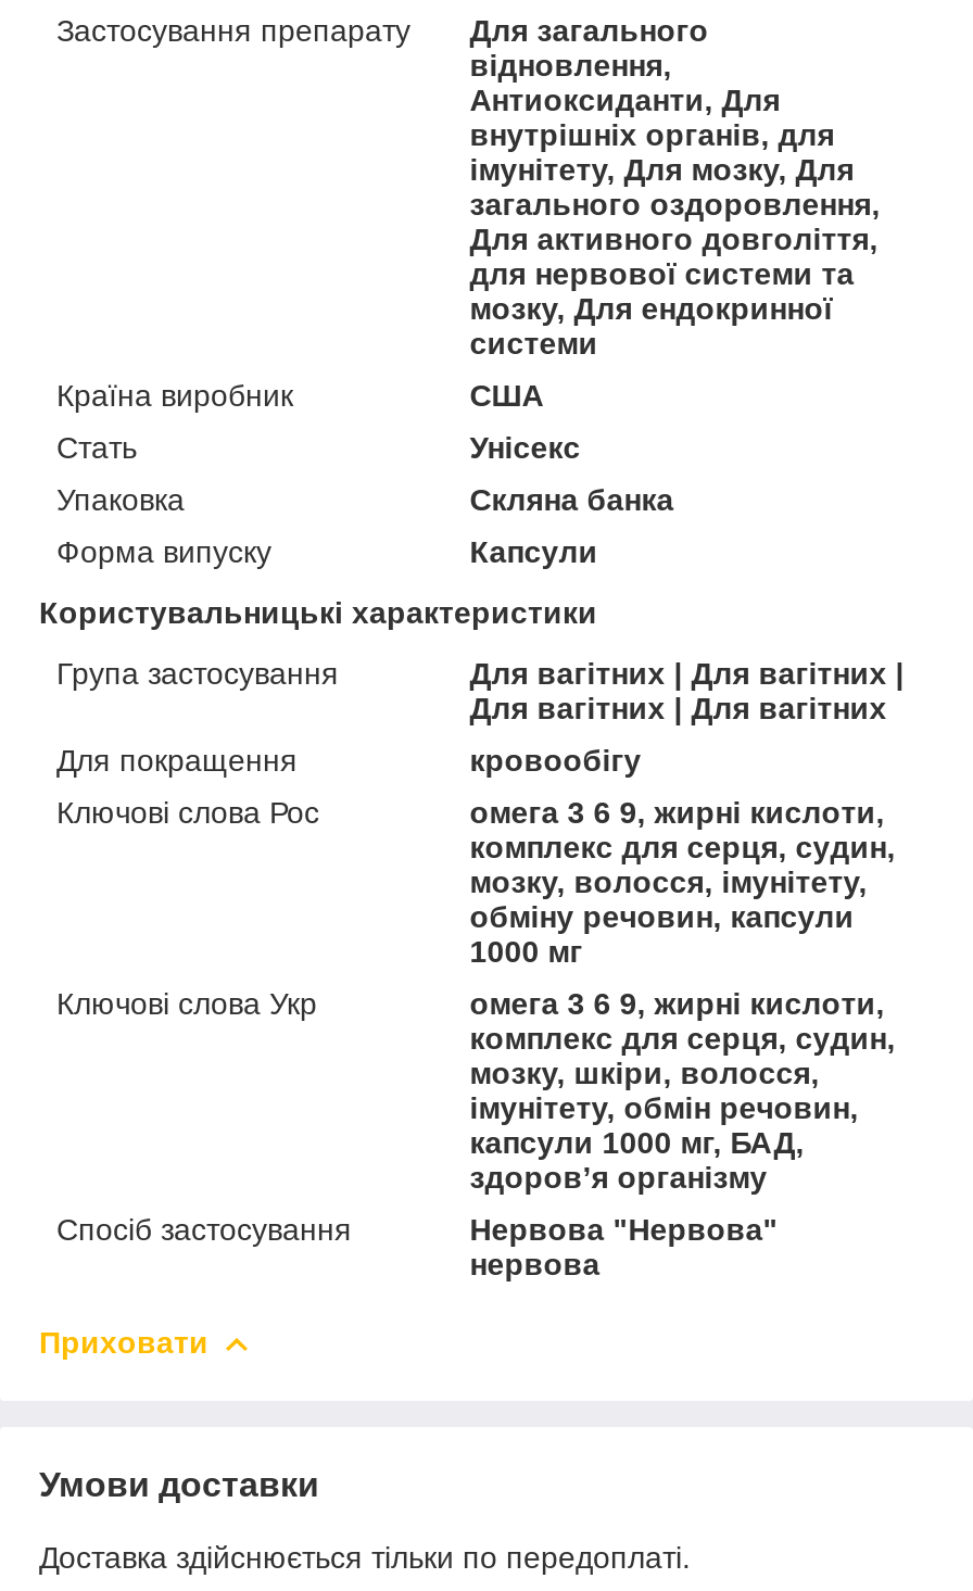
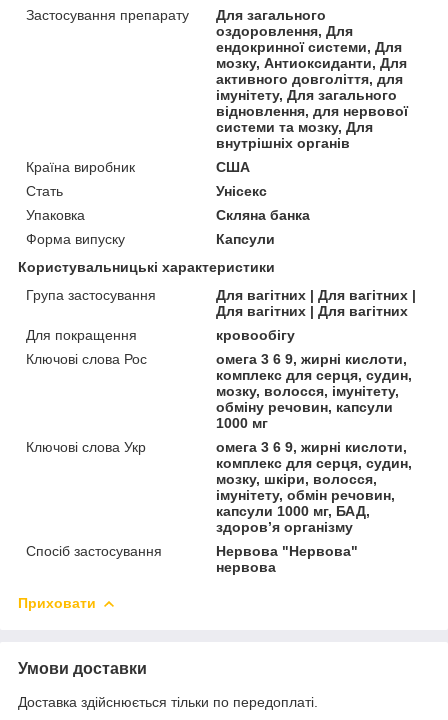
- відновлення,
- Антиоксиданти, Для
- внутрішніх органів, для
- імунітету, Для мозку, Для
- загального оздоровлення,
- Для активного довголіття,
- для нервової системи та
- мозку, Для ендокринної
- системи
+ оздоровлення, Для
+ ендокринної системи, Для
+ мозку, Антиоксиданти, Для
+ активного довголіття, для
+ імунітету, Для загального
+ відновлення, для нервової
+ системи та мозку, Для
+ внутрішніх органів
